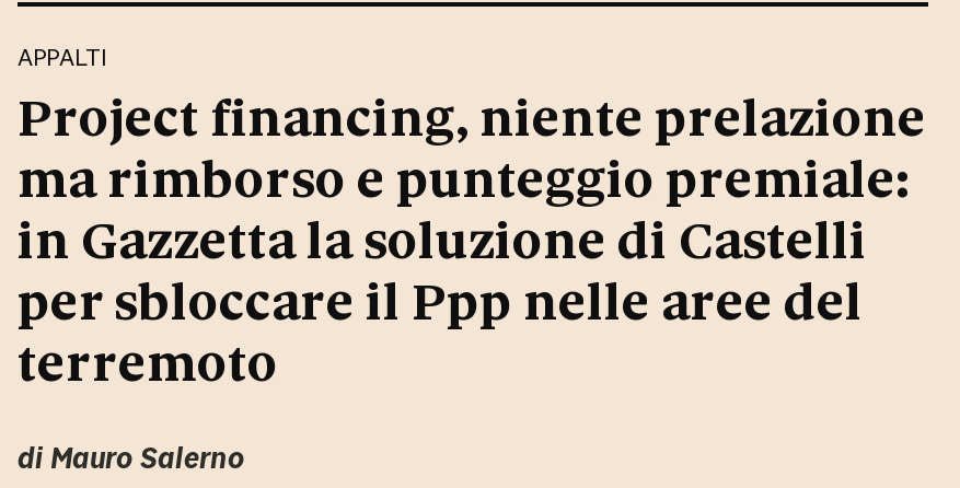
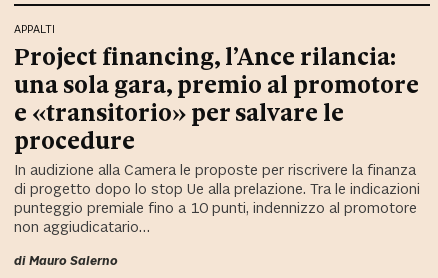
- Project financing, niente prelazione
- ma rimborso e punteggio premiale:
- in Gazzetta la soluzione di Castelli
- per sbloccare il Ppp nelle aree del
- terremoto
+ Project financing, l’Ance rilancia:
+ una sola gara, premio al promotore
+ e «transitorio» per salvare le
+ procedure
+ In audizione alla Camera le proposte per riscrivere la finanza
+ di progetto dopo lo stop Ue alla prelazione. Tra le indicazioni
+ punteggio premiale fino a 10 punti, indennizzo al promotore
+ non aggiudicatario…
